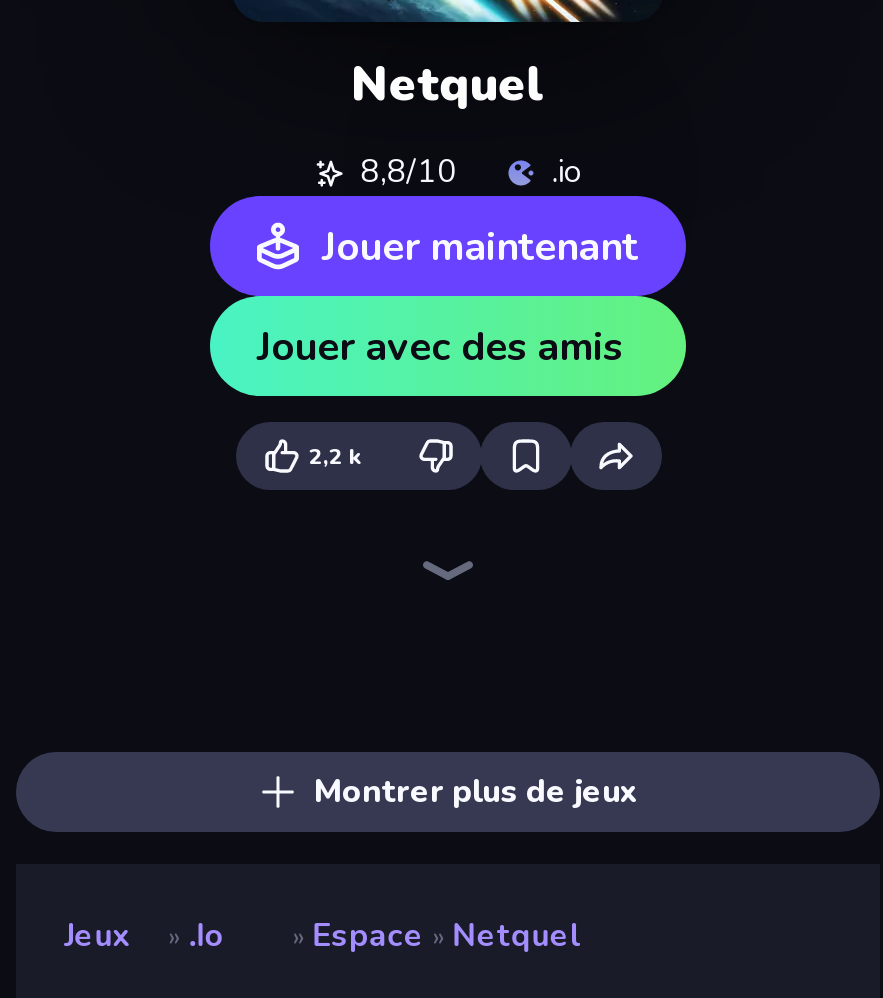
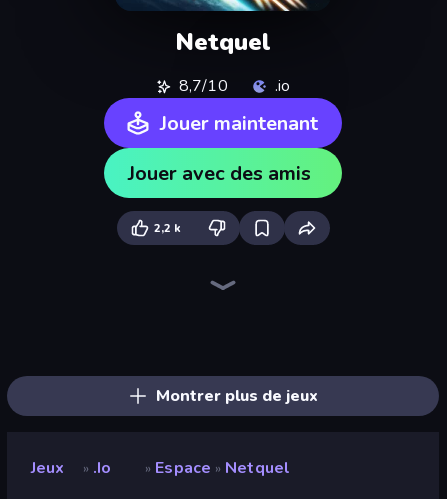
- 8,8/10
+ 8,7/10
